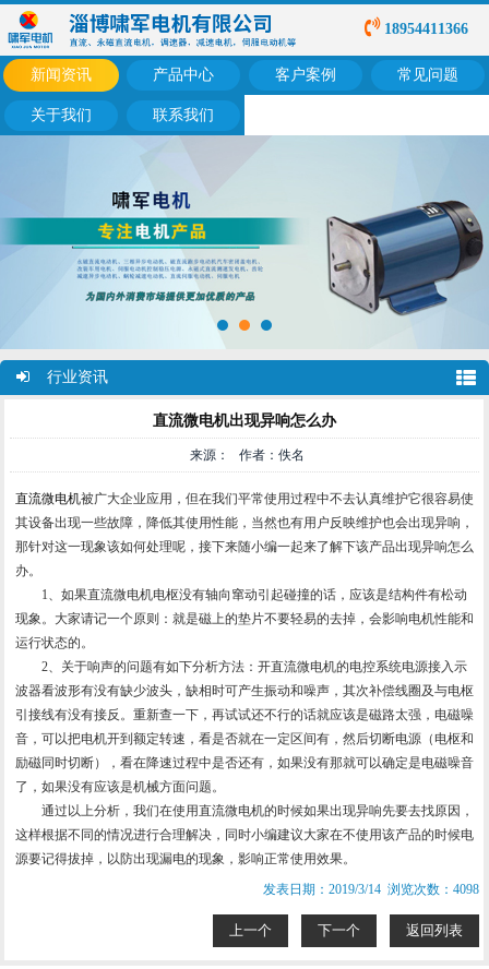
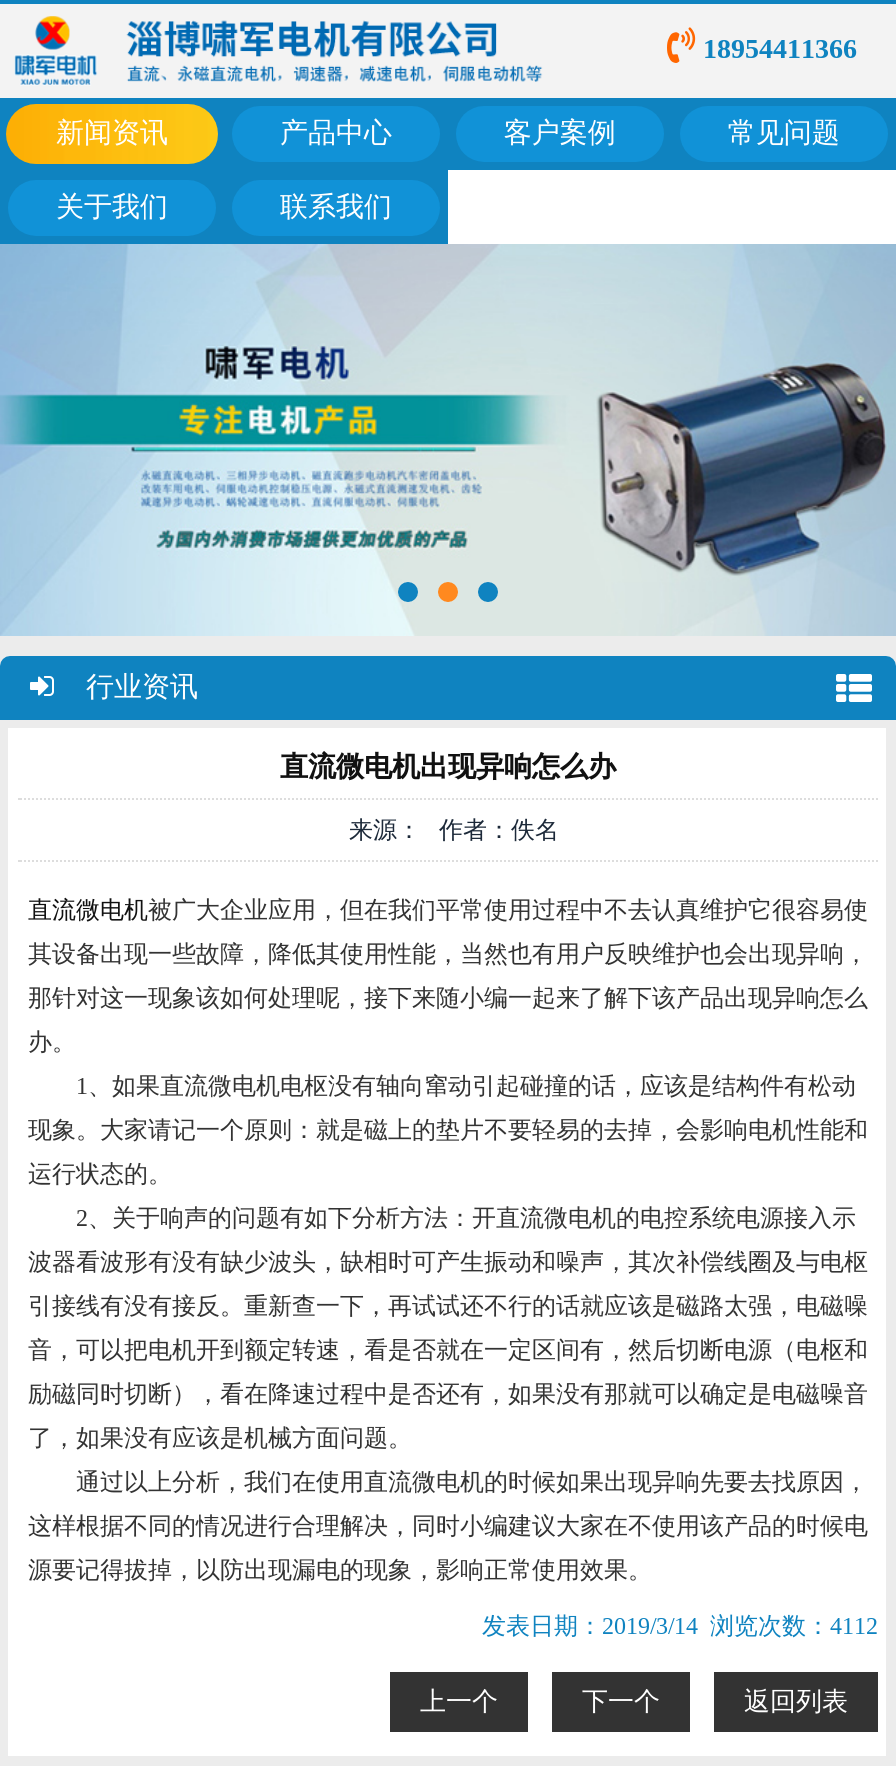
- 发表日期：2019/3/14 浏览次数：4098
+ 发表日期：2019/3/14 浏览次数：4112
